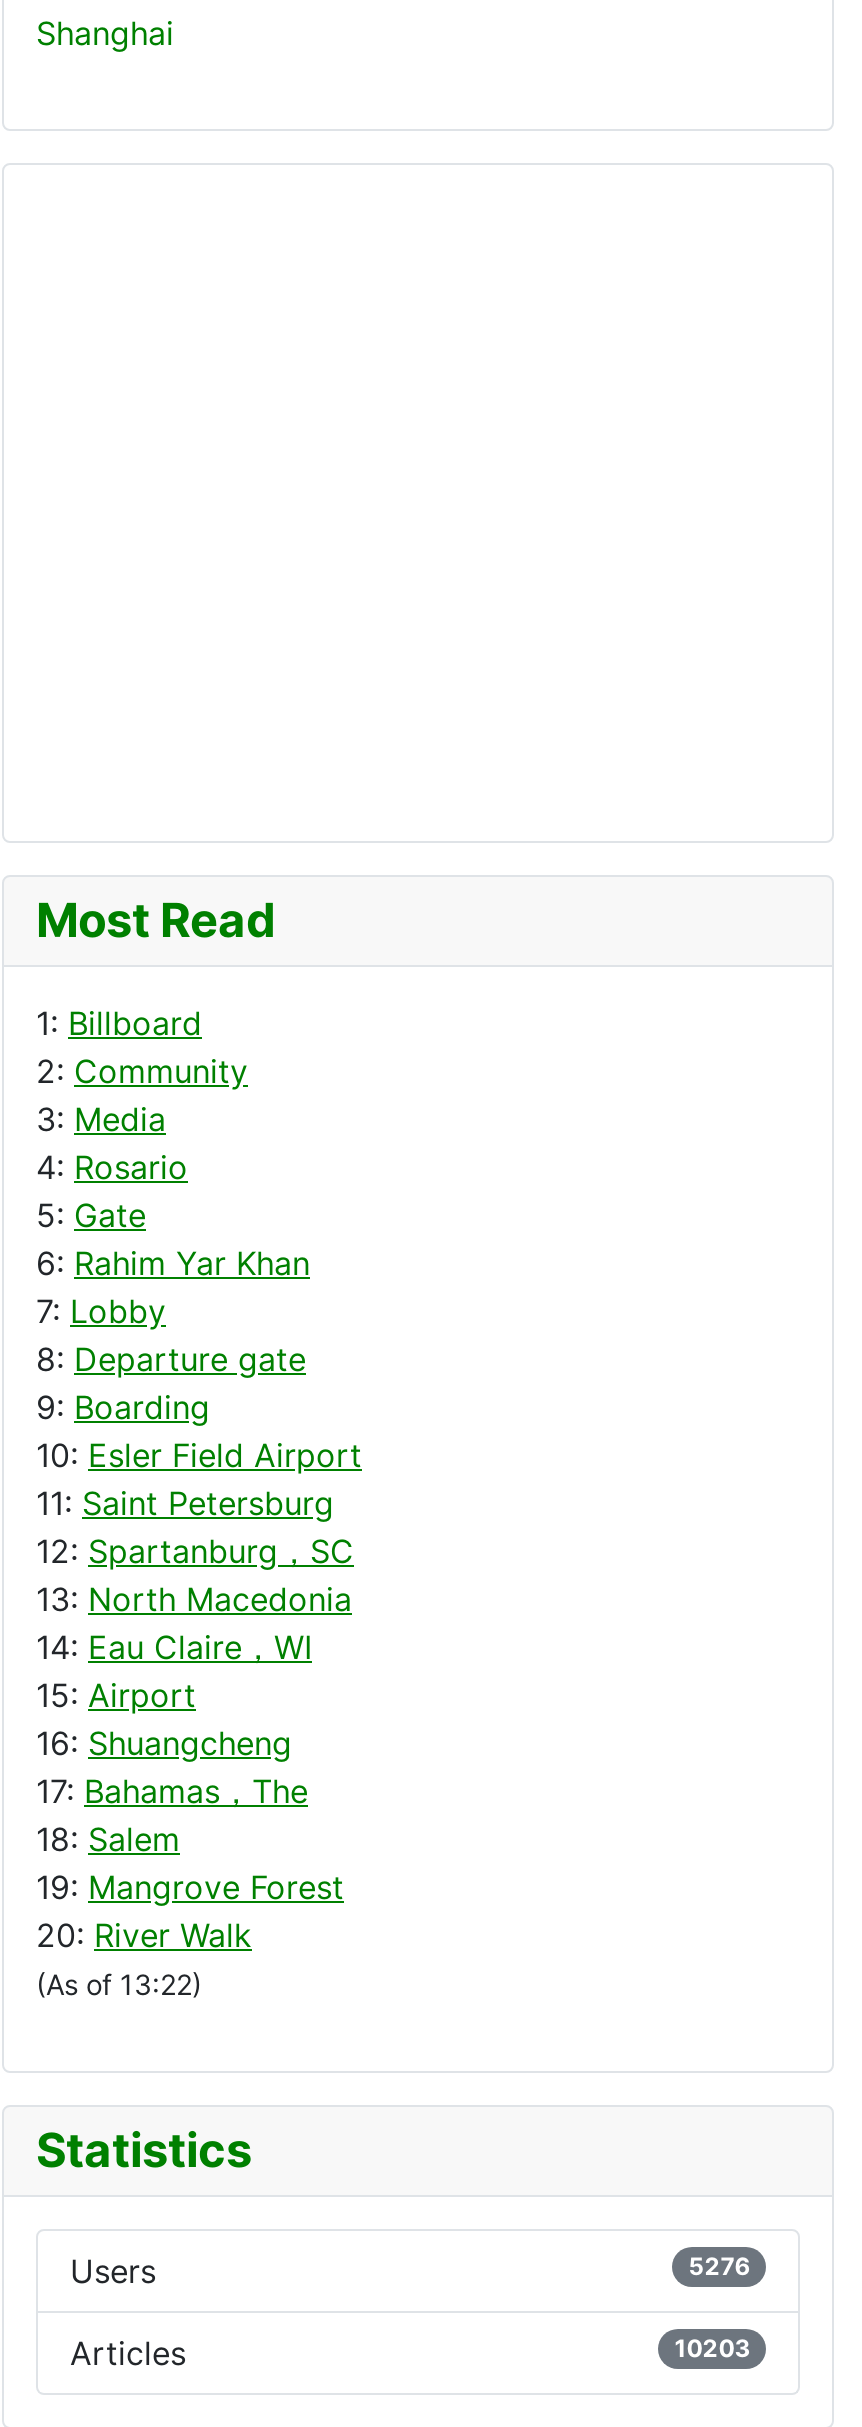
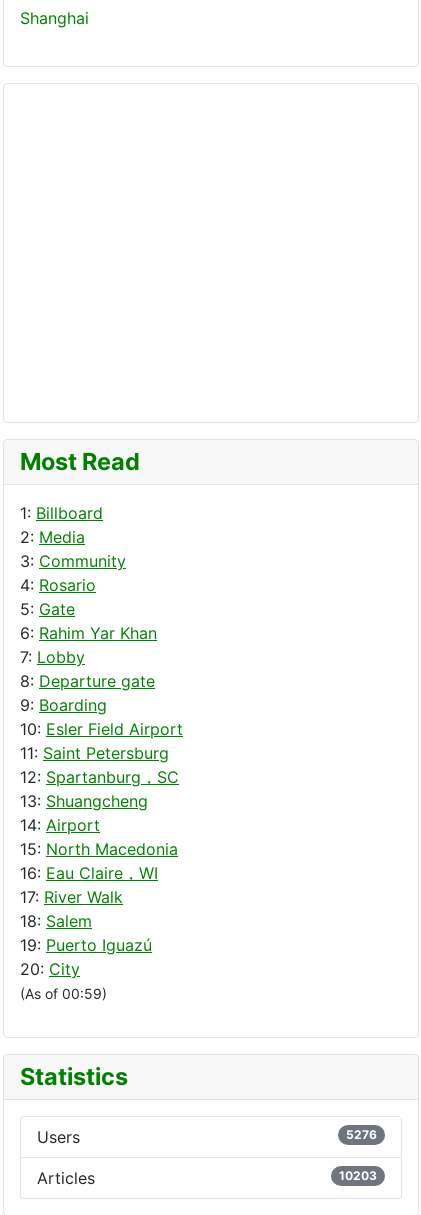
- 2: Community
- 3: Media
+ 2: Media
+ 3: Community

- 13: North Macedonia
- 14: Eau Claire，WI
- 15: Airport
- 16: Shuangcheng
- 17: Bahamas，The
+ 13: Shuangcheng
+ 14: Airport
+ 15: North Macedonia
+ 16: Eau Claire，WI
+ 17: River Walk

- 19: Mangrove Forest
- 20: River Walk
- (As of 13:22)
+ 19: Puerto Iguazú
+ 20: City
+ (As of 00:59)
